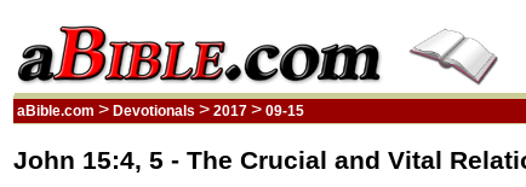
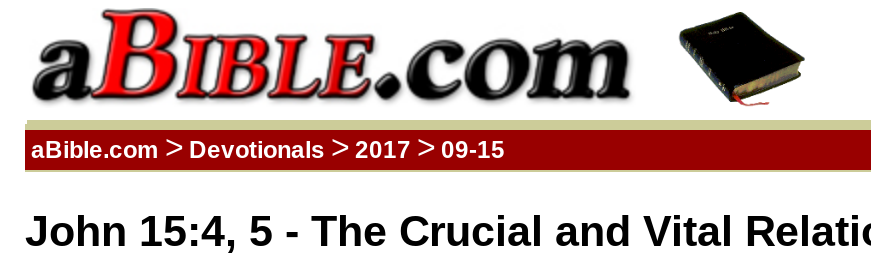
- [image]
+ [image]
